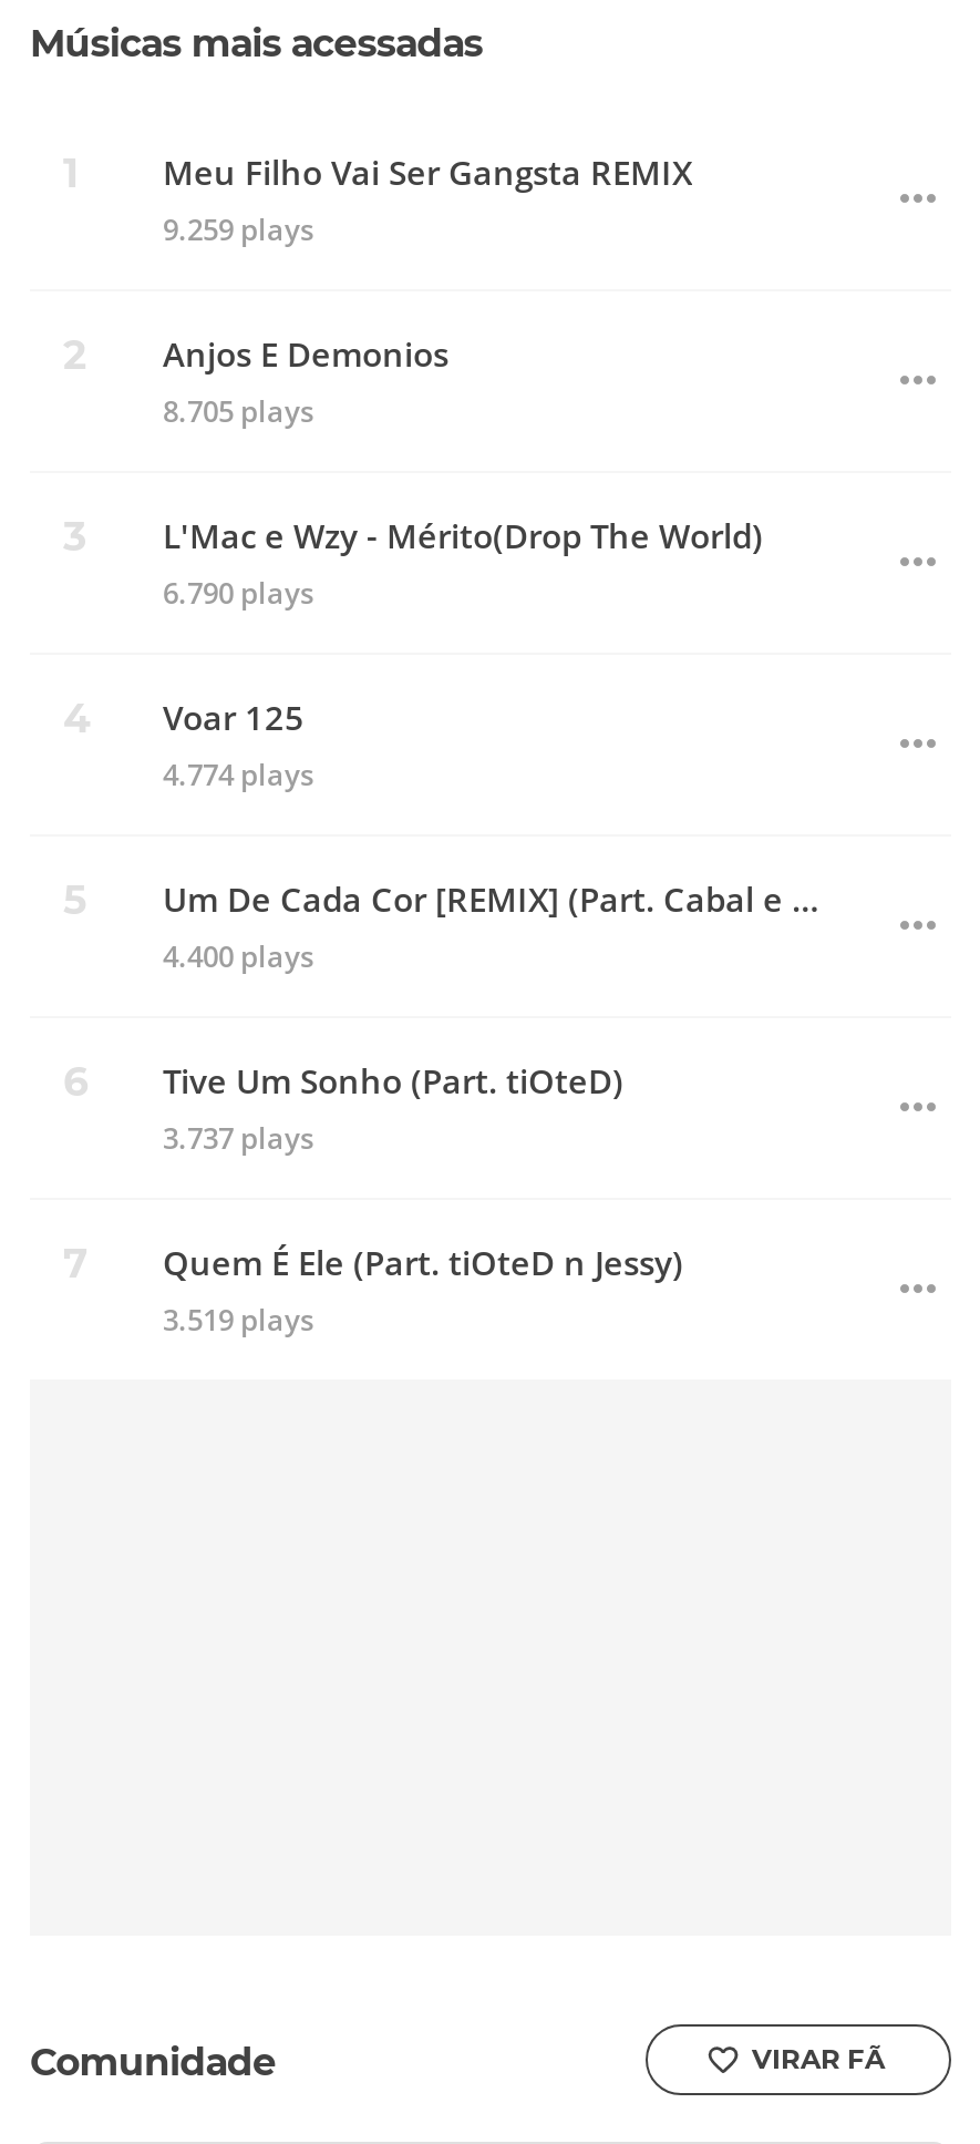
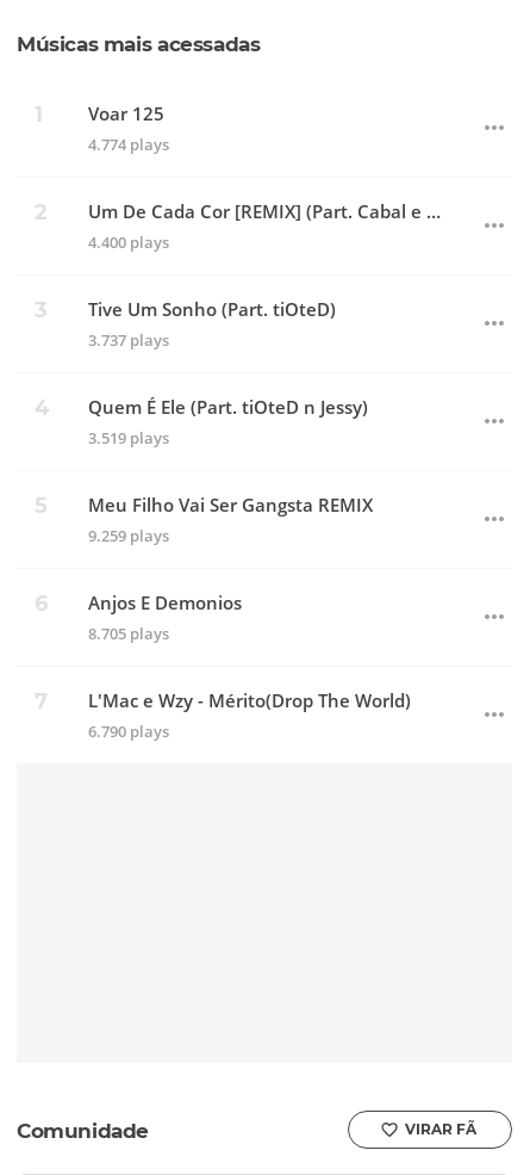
moved down: Meu Filho Vai Ser Gangsta REMIX | 9.259 plays | Anjos E Demonios | 8.705 plays | L'Mac e Wzy - Mérito(Drop The World) | 6.790 plays

moved up: Voar 125 | 4.774 plays | 4.400 plays | Tive Um Sonho (Part. tiOteD) | 3.737 plays | Quem É Ele (Part. tiOteD n Jessy) | 3.519 plays
